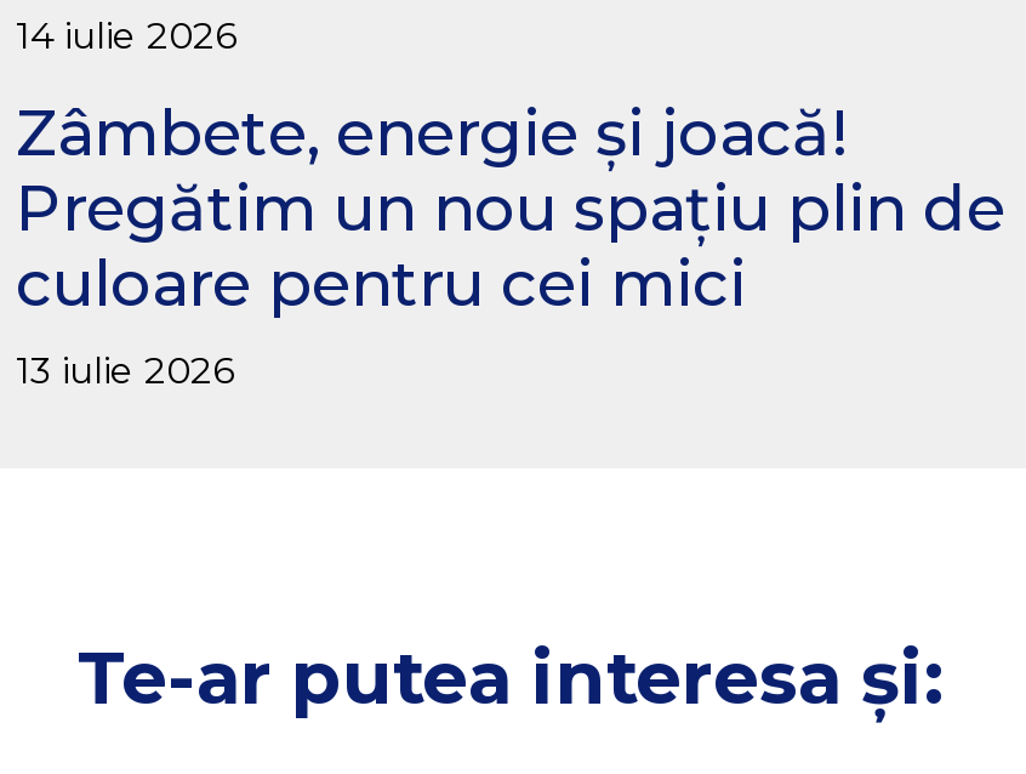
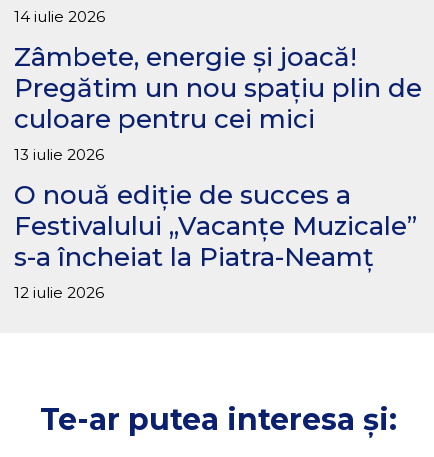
+ O nouă ediție de succes a
+ Festivalului „Vacanțe Muzicale”
+ s-a încheiat la Piatra-Neamț
+ 12 iulie 2026
